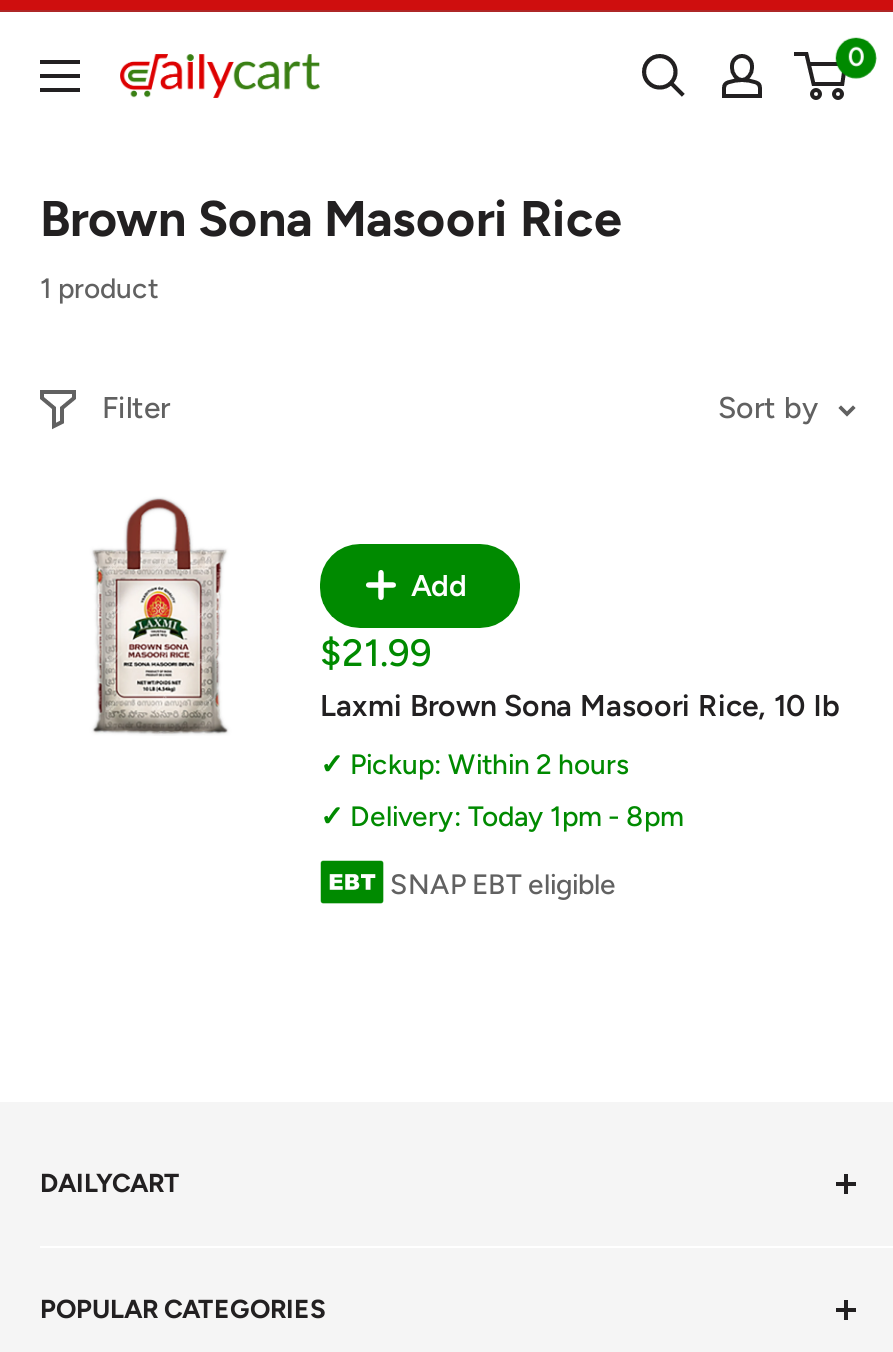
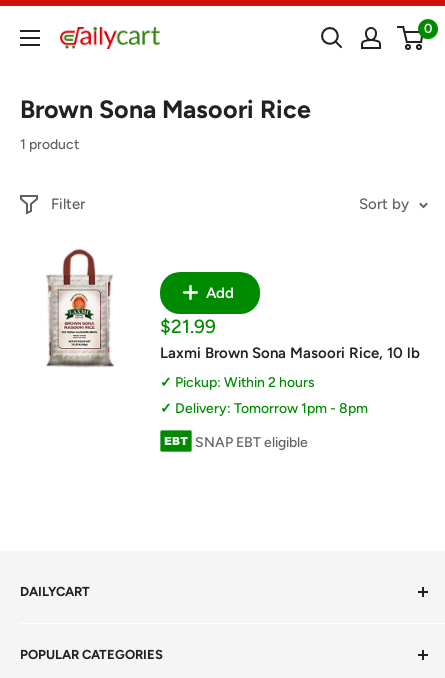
- Delivery: Today 1pm - 8pm
+ Delivery: Tomorrow 1pm - 8pm
